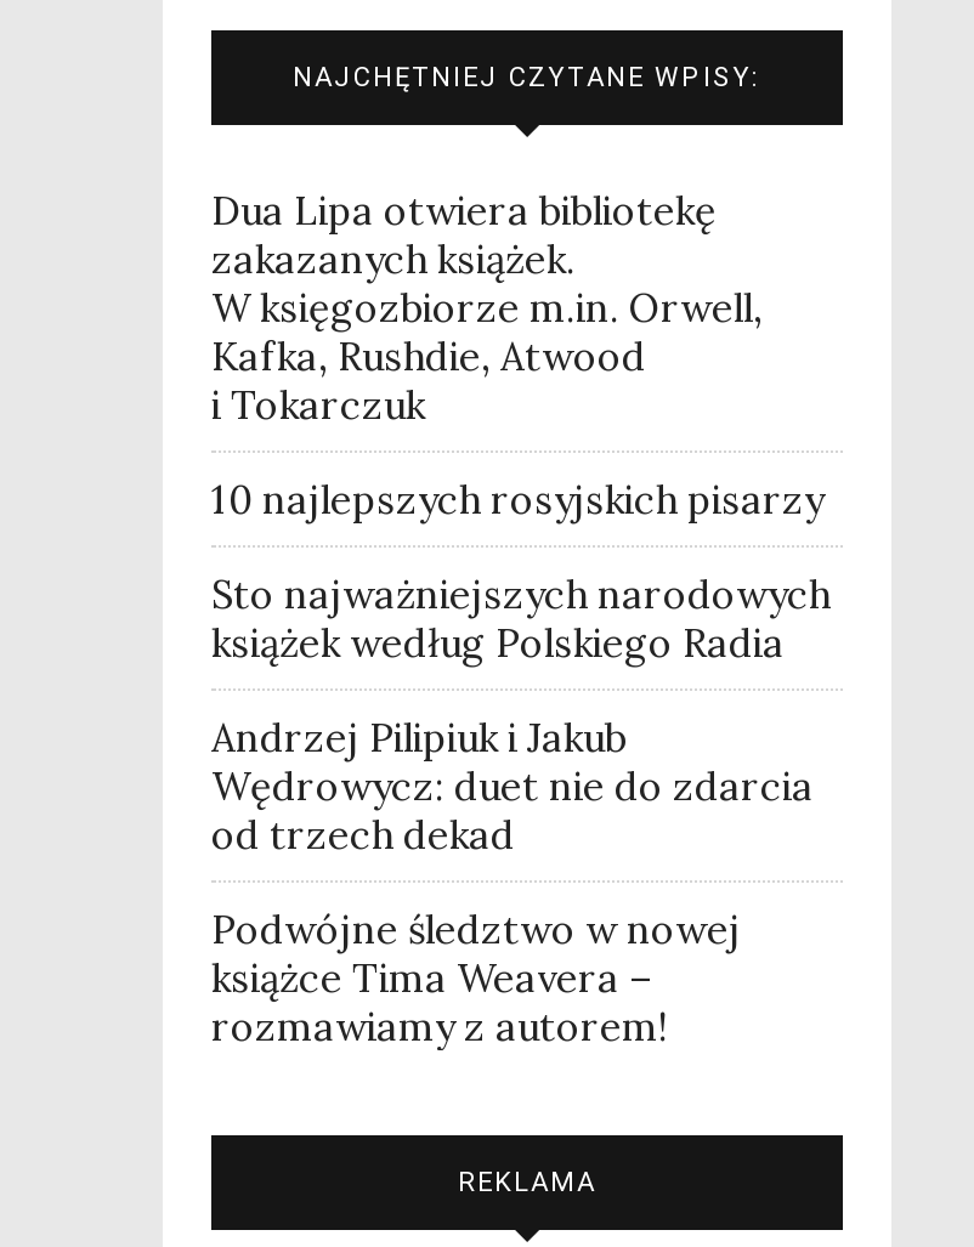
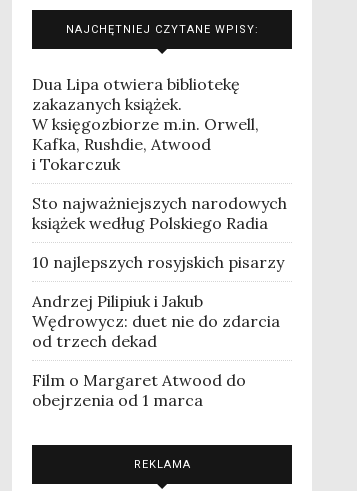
moved down: 10 najlepszych rosyjskich pisarzy

moved up: Sto najważniejszych narodowych | książek według Polskiego Radia

- Podwójne śledztwo w nowej
- książce Tima Weavera –
- rozmawiamy z autorem!
+ Film o Margaret Atwood do
+ obejrzenia od 1 marca
